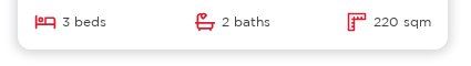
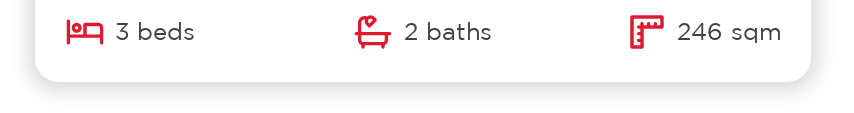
- 220 sqm
+ 246 sqm
